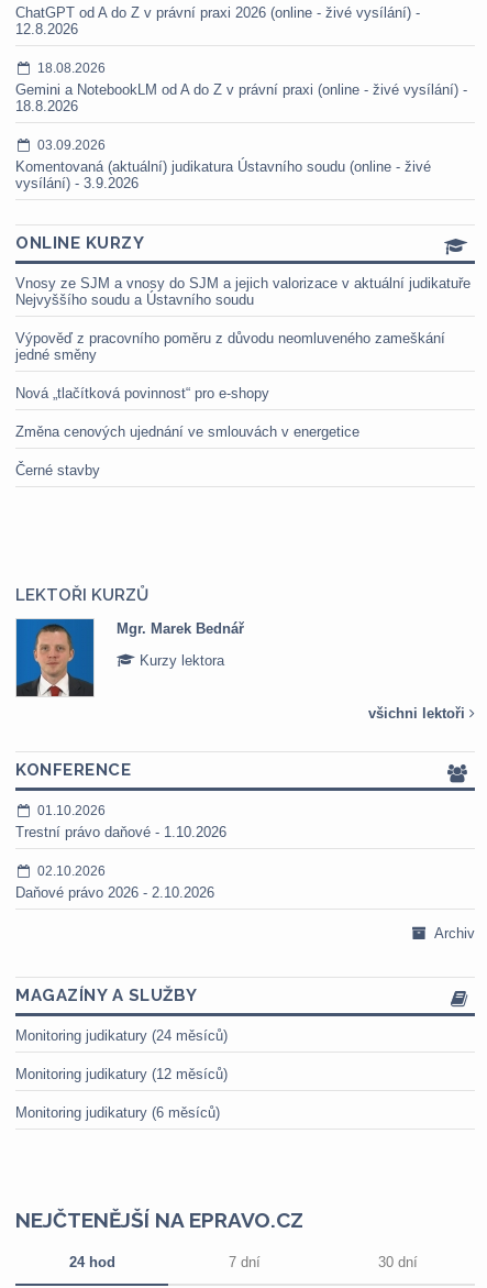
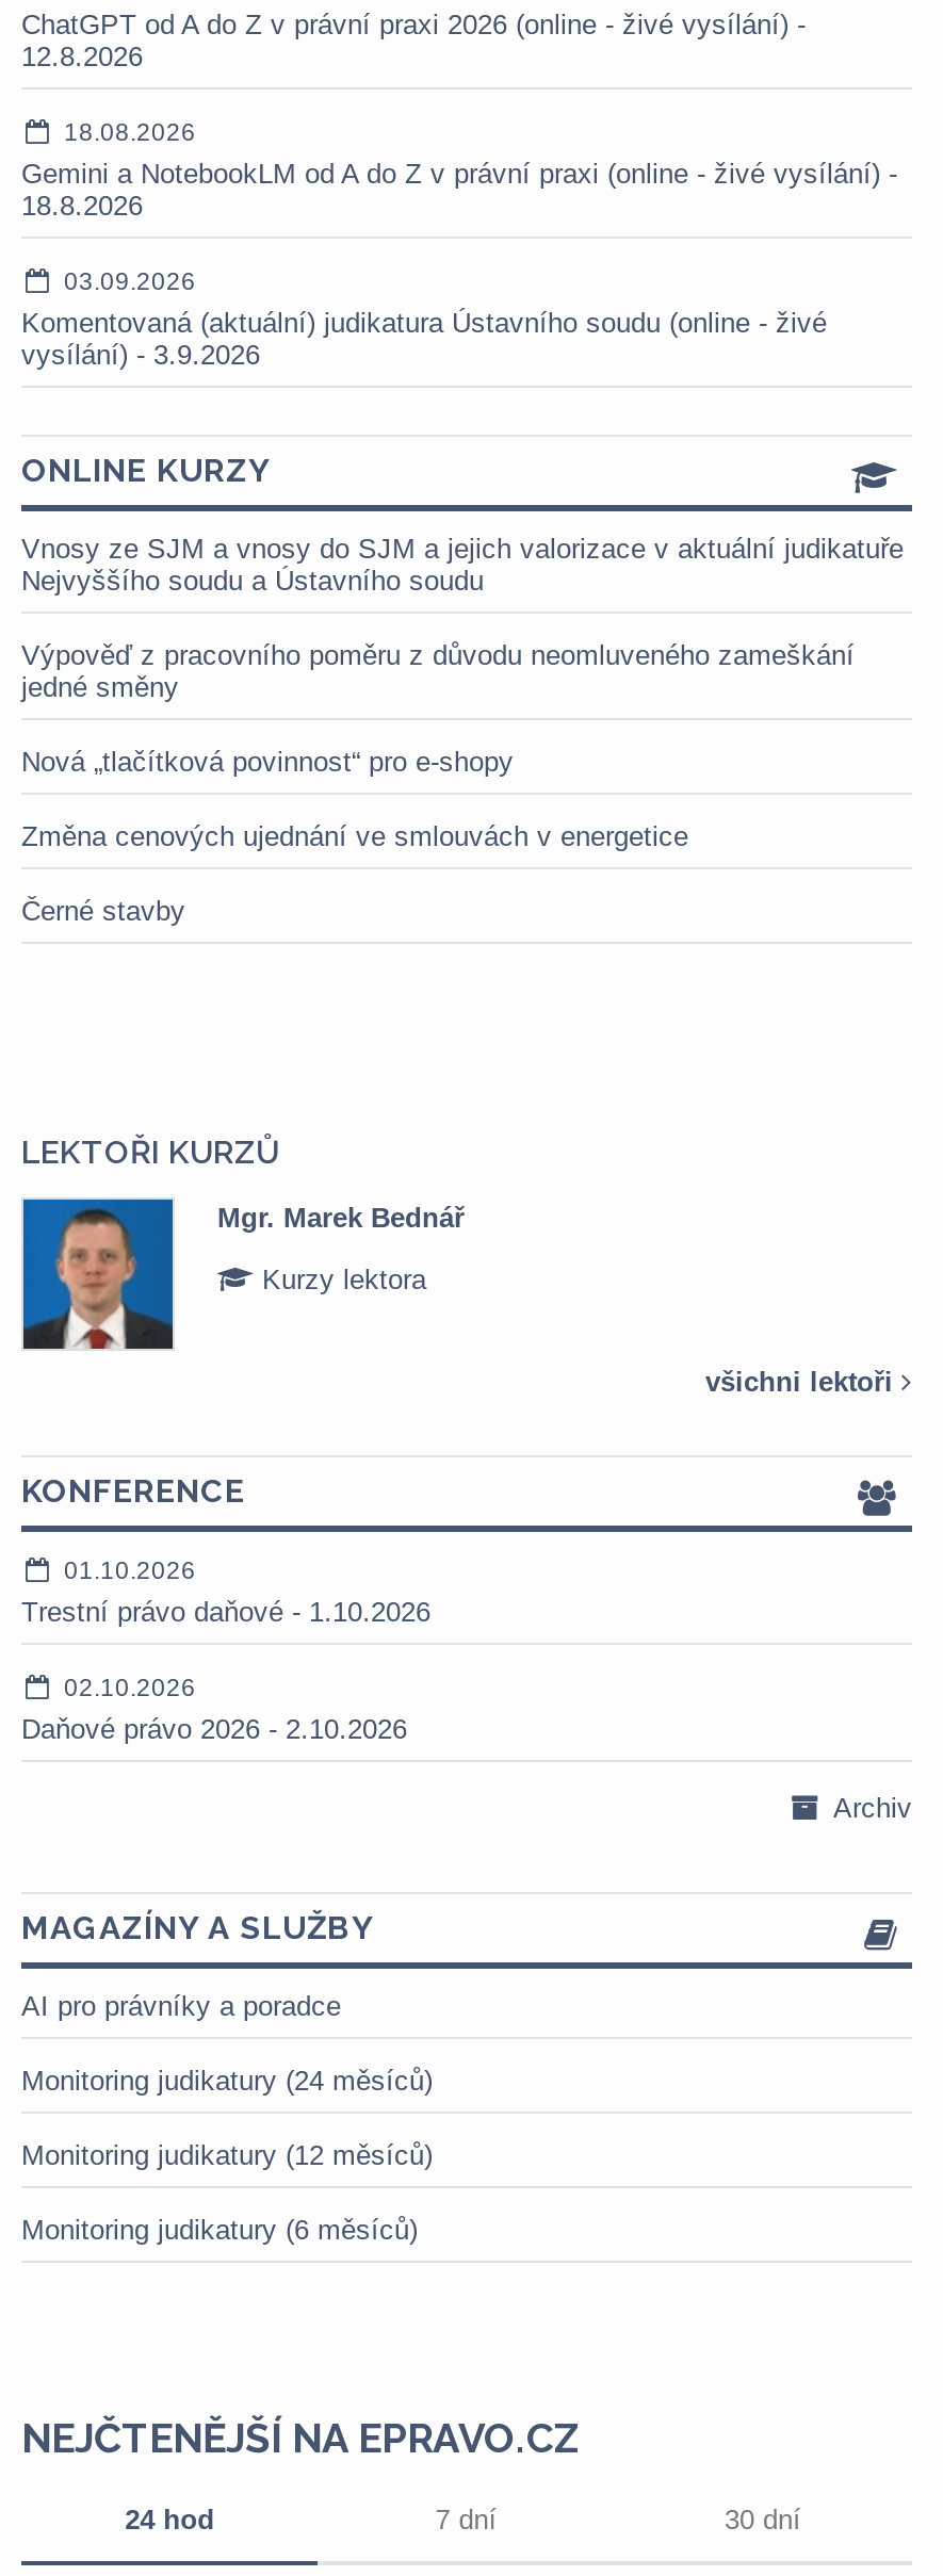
+ AI pro právníky a poradce
